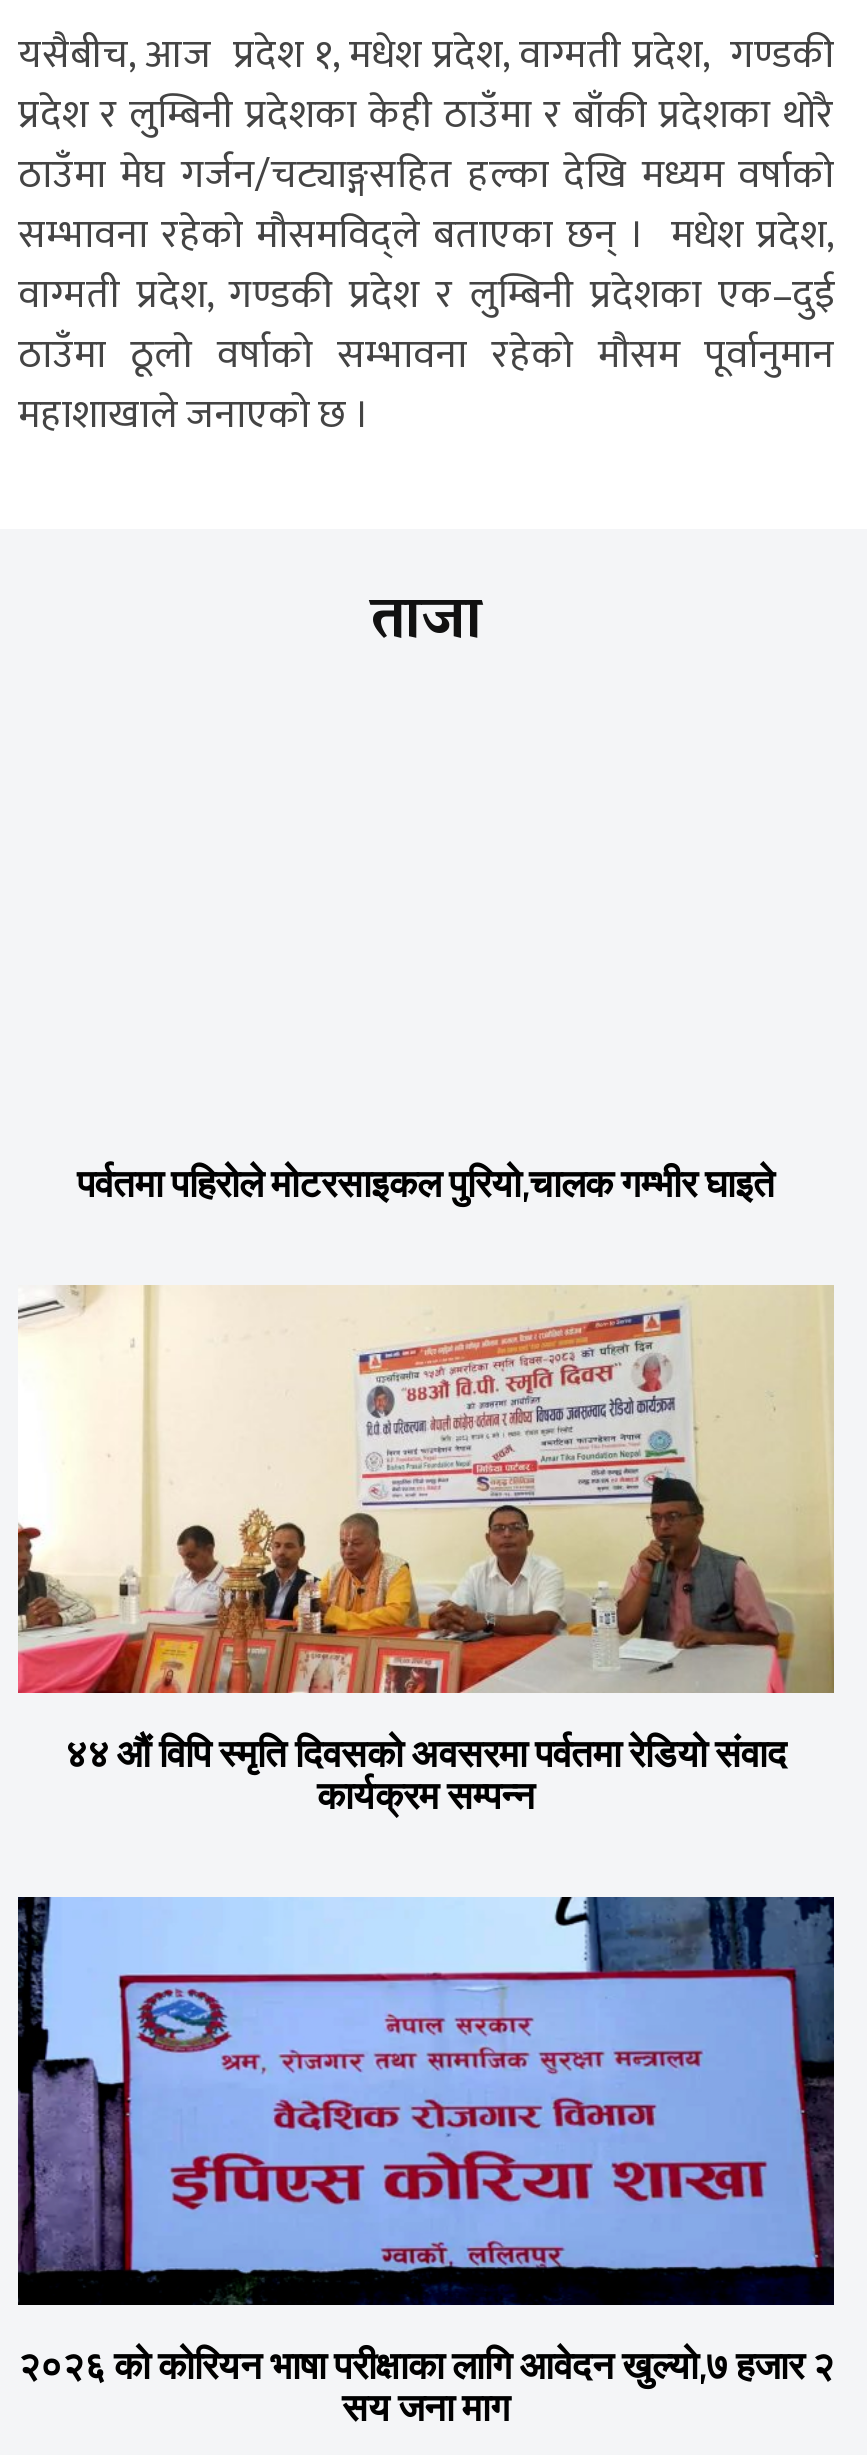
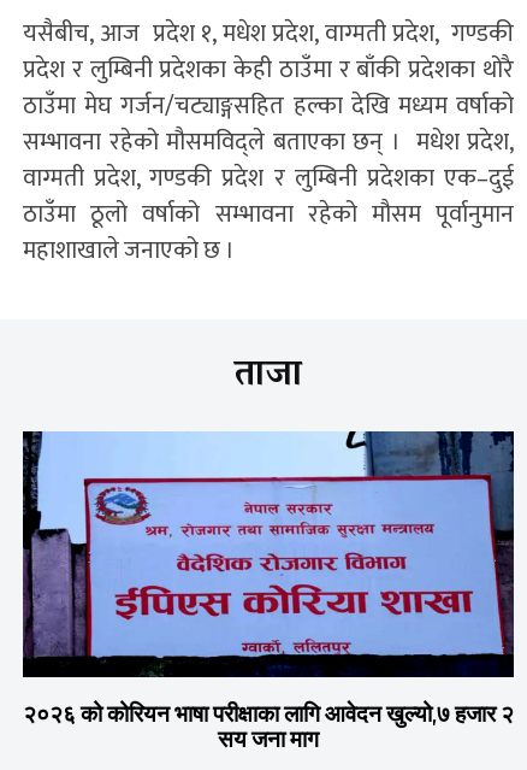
- पर्वतमा पहिरोले मोटरसाइकल पुरियो,चालक गम्भीर घाइते

- [image]
- ४४ औं विपि स्मृति दिवसको अवसरमा पर्वतमा रेडियो संवाद
- कार्यक्रम सम्पन्न
